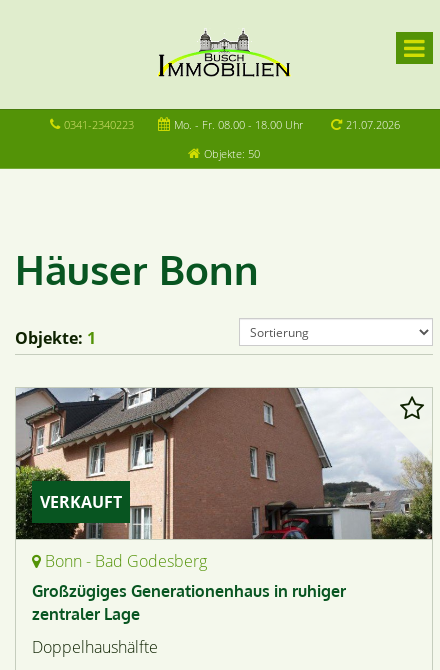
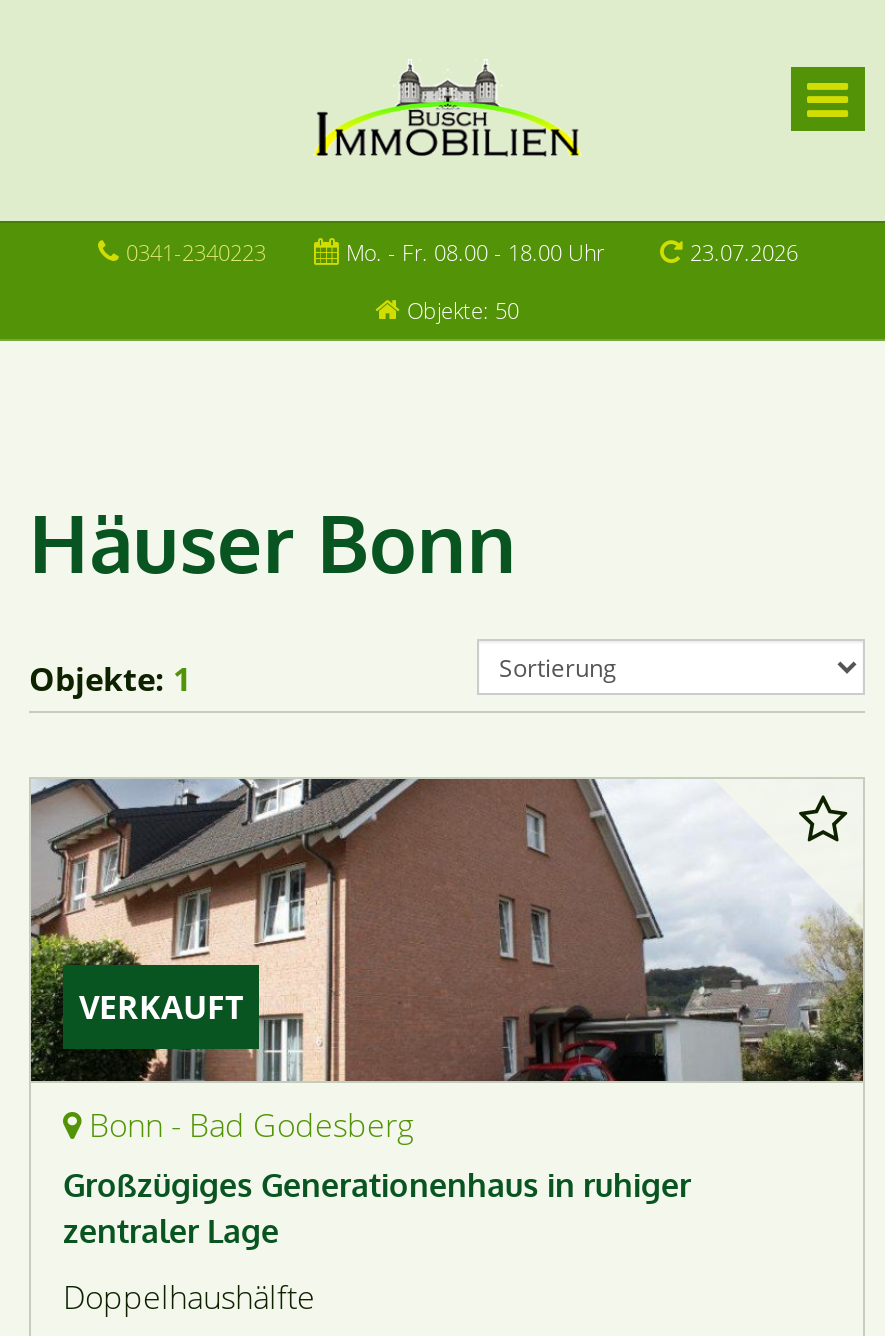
- 21.07.2026
+ 23.07.2026
